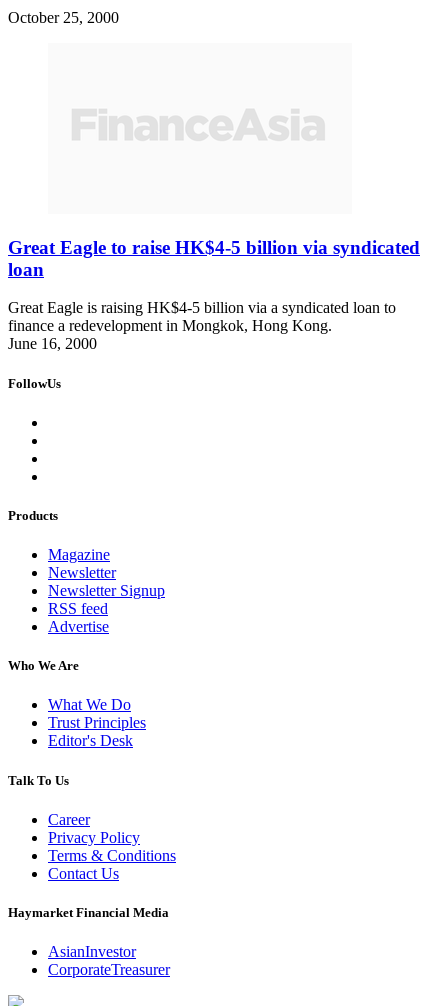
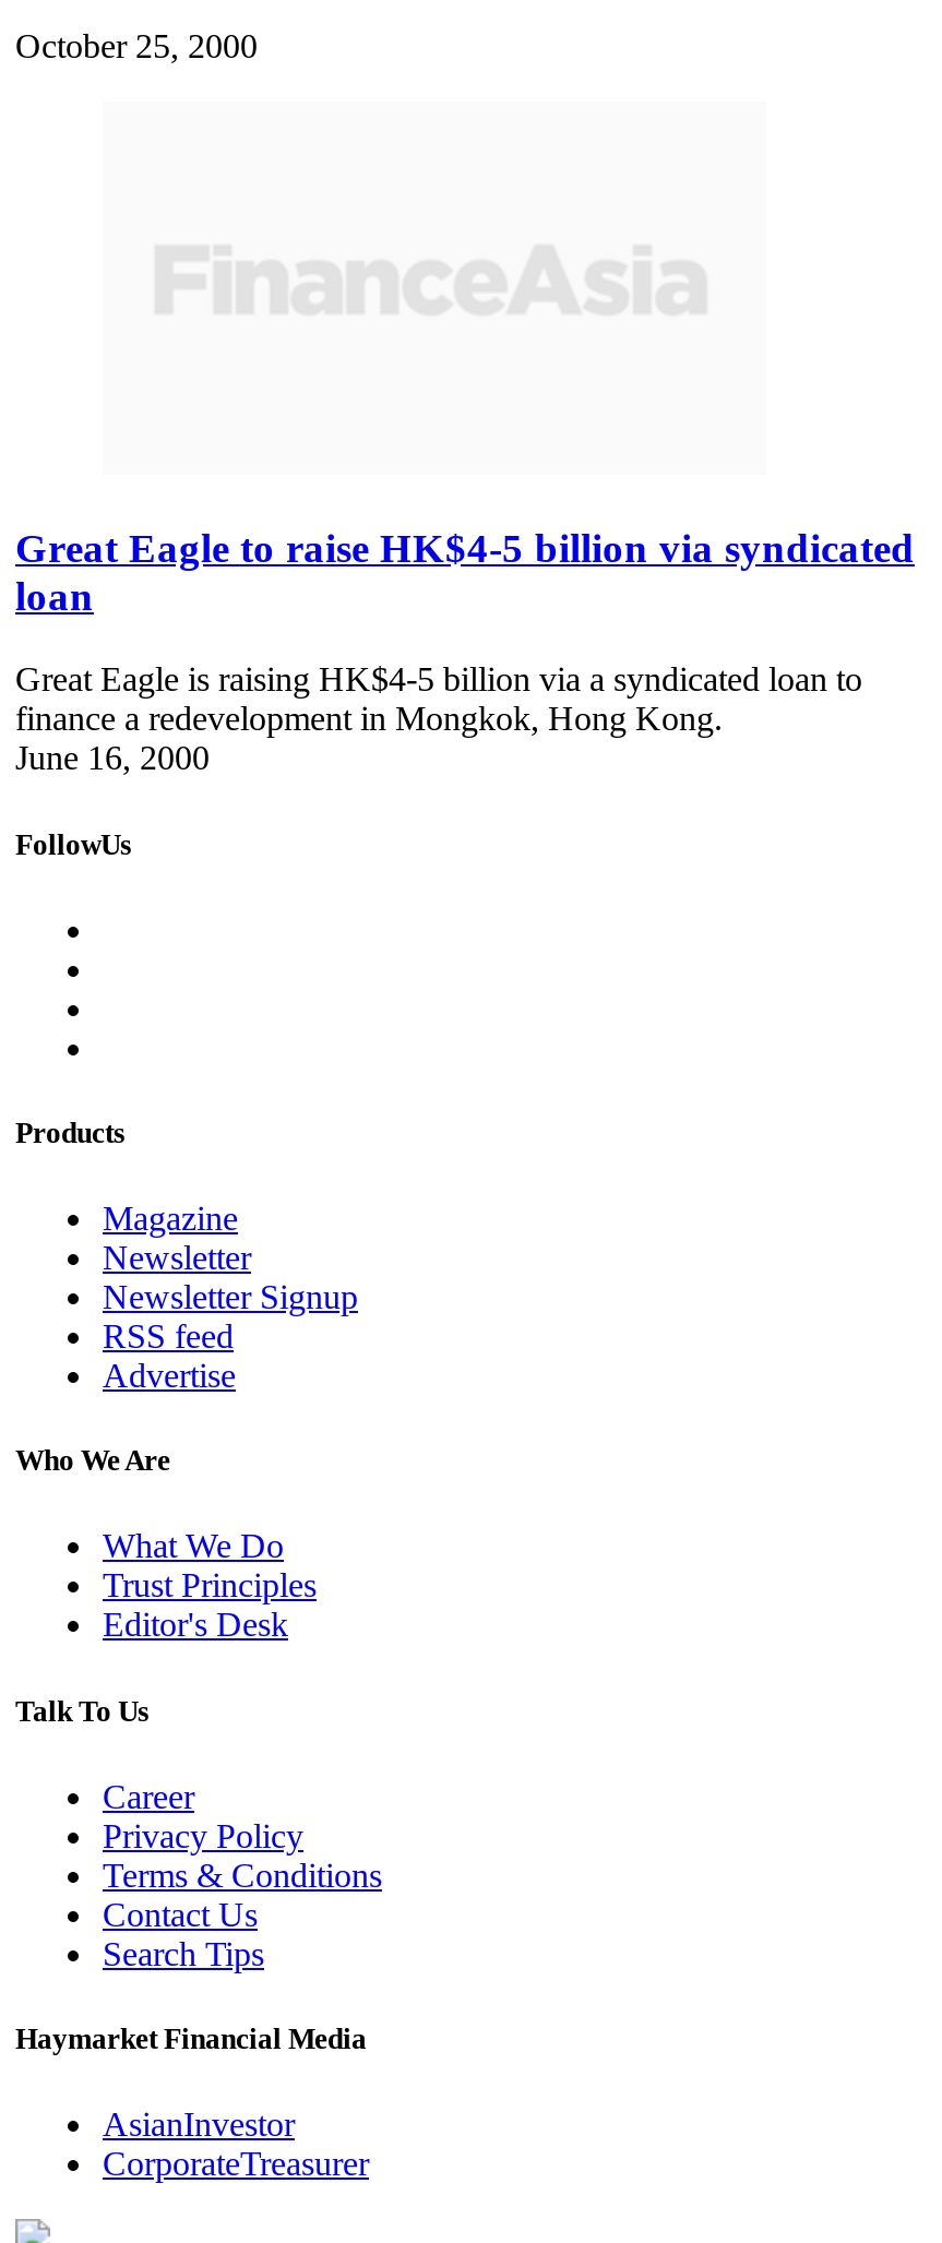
+ Search Tips
